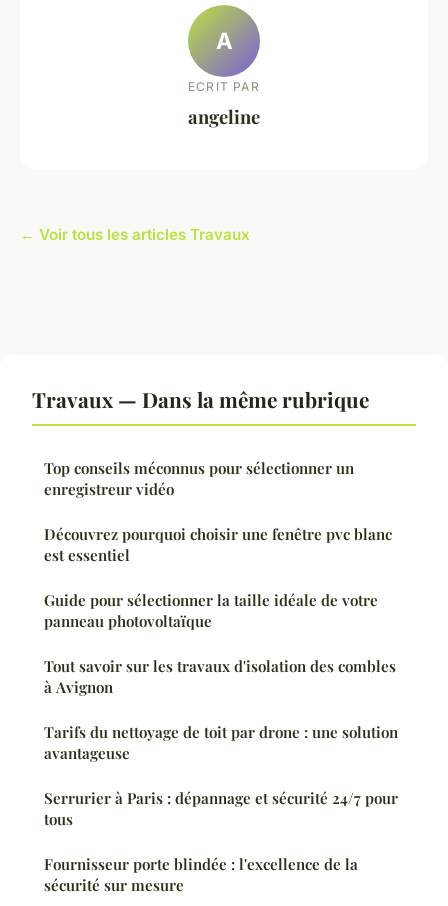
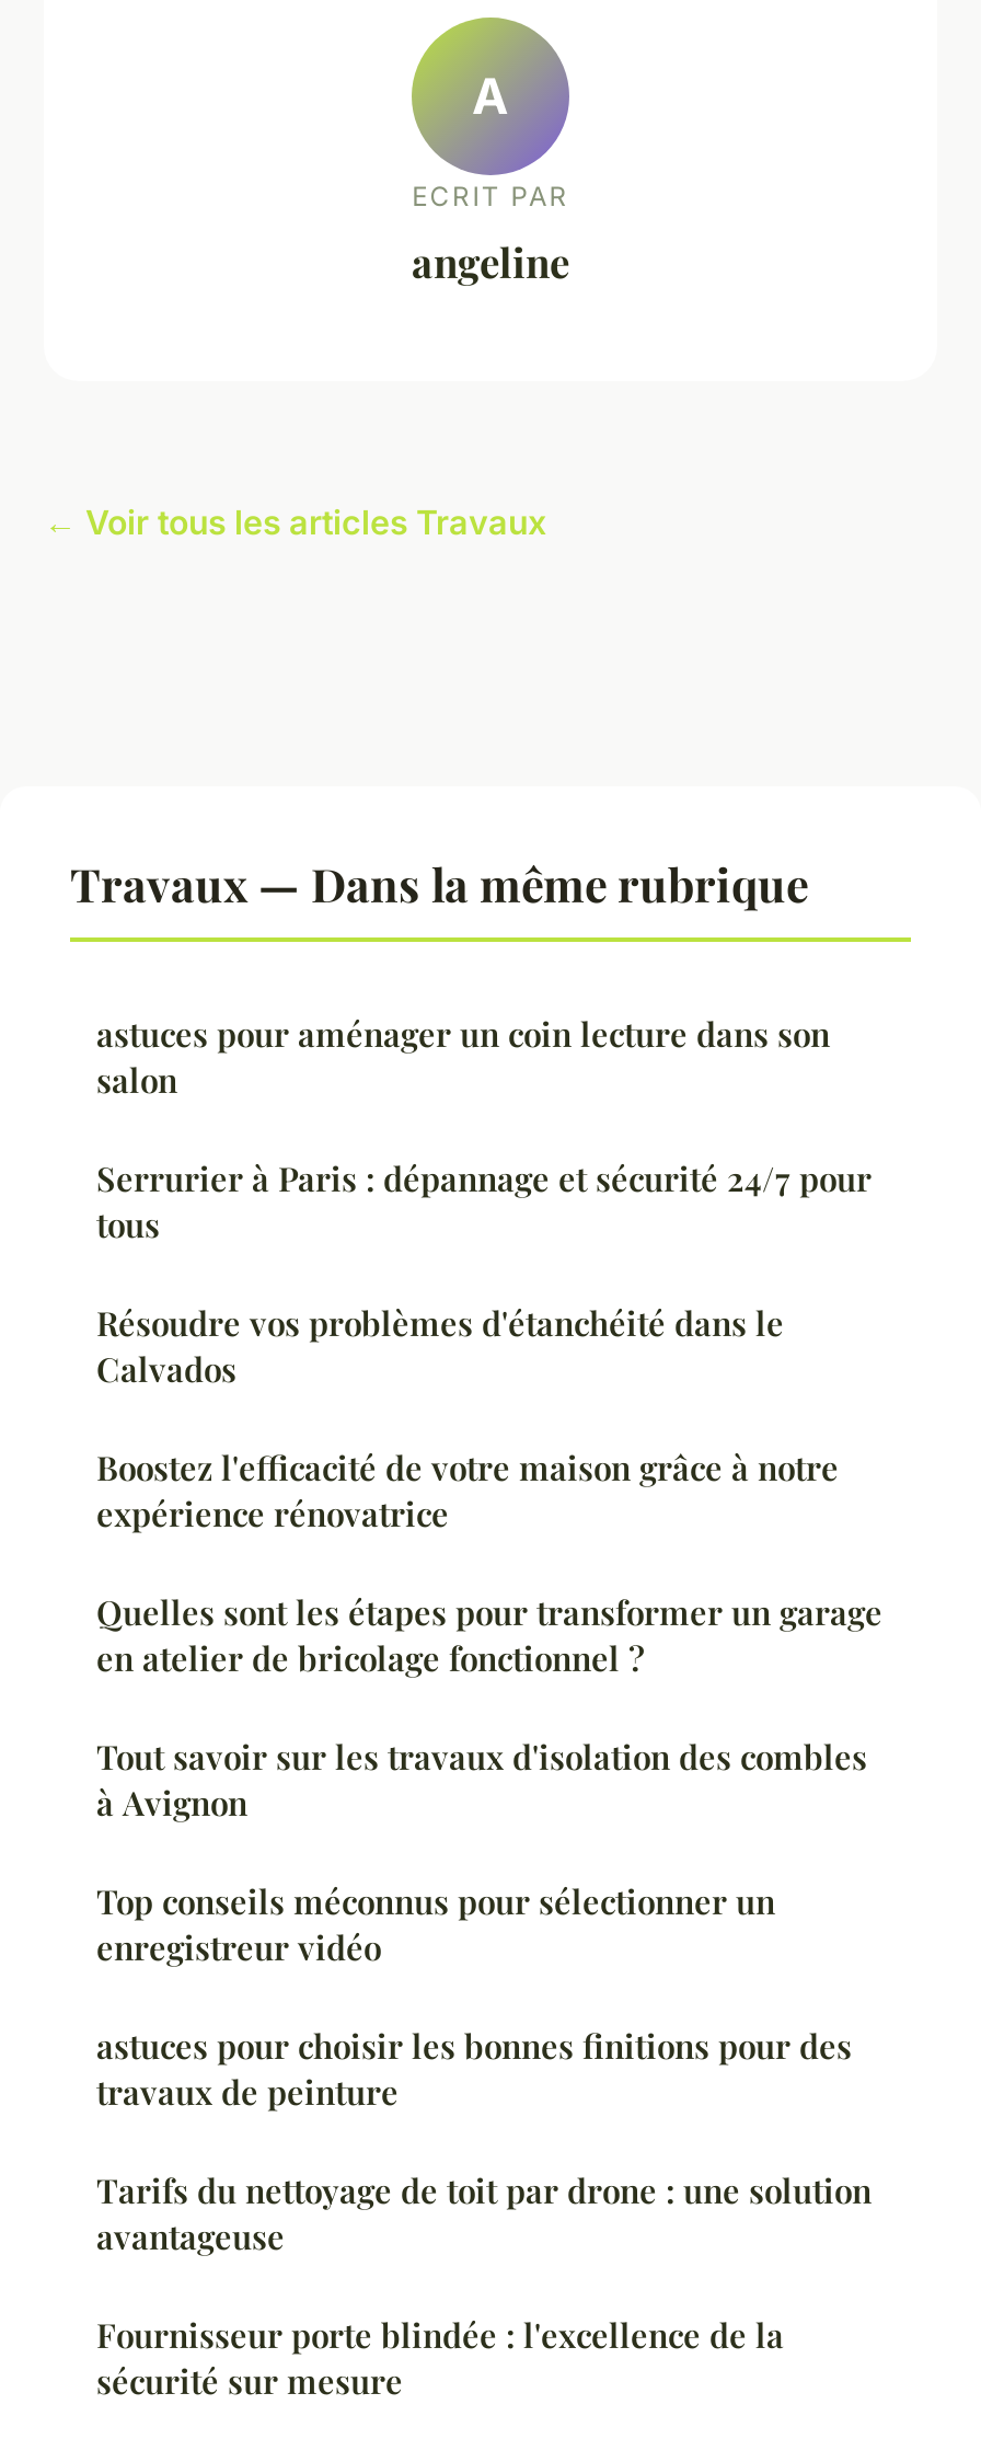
+ astuces pour aménager un coin lecture dans son
+ salon
+ Résoudre vos problèmes d'étanchéité dans le
+ Calvados
+ Boostez l'efficacité de votre maison grâce à notre
+ expérience rénovatrice
+ Quelles sont les étapes pour transformer un garage
+ en atelier de bricolage fonctionnel ?

moved down: Top conseils méconnus pour sélectionner un | enregistreur vidéo

- Découvrez pourquoi choisir une fenêtre pvc blanc
- est essentiel
- Guide pour sélectionner la taille idéale de votre
- panneau photovoltaïque
+ astuces pour choisir les bonnes finitions pour des
+ travaux de peinture

moved up: Tout savoir sur les travaux d'isolation des combles | à Avignon

moved down: Tarifs du nettoyage de toit par drone : une solution | avantageuse

moved up: Serrurier à Paris : dépannage et sécurité 24/7 pour | tous
